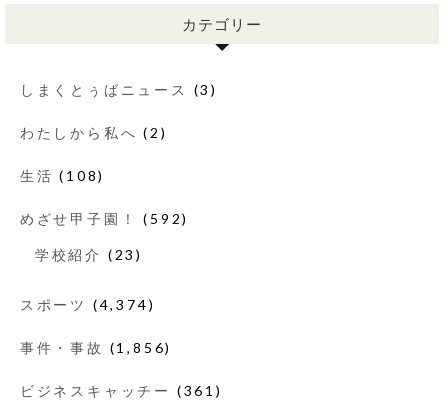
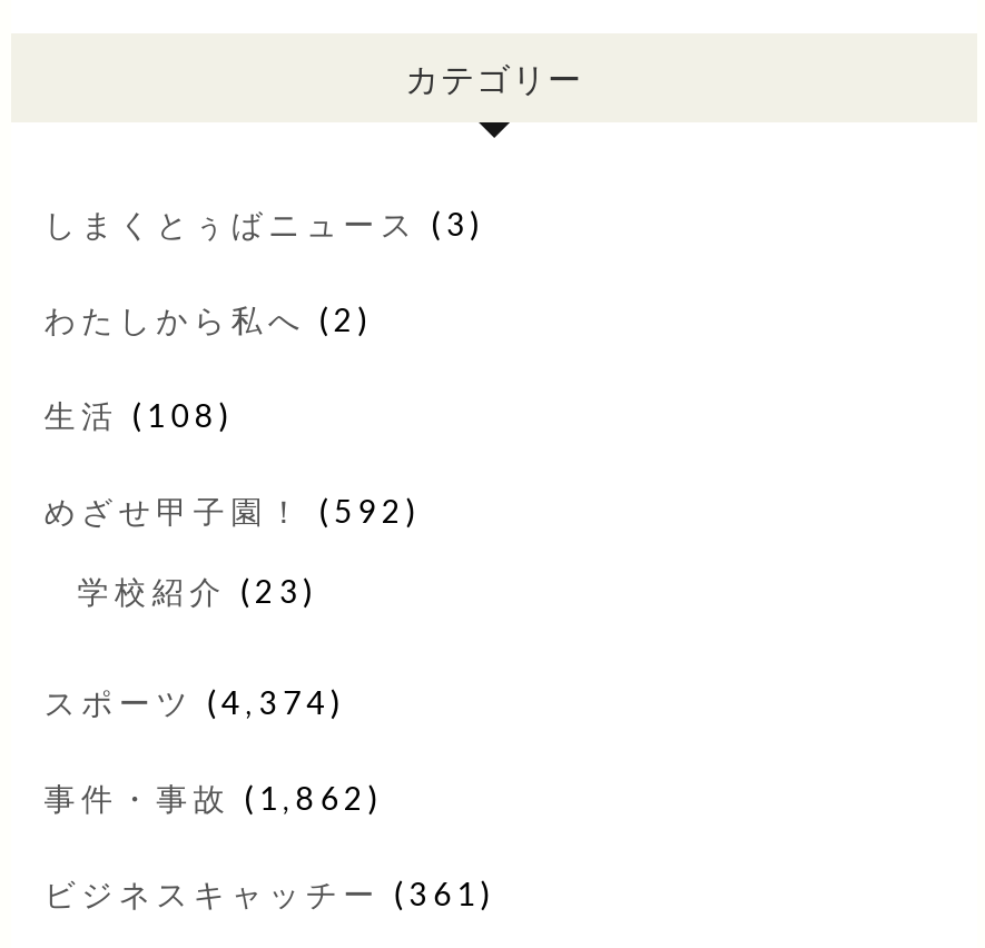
- 事件・事故(1,856)
+ 事件・事故(1,862)
